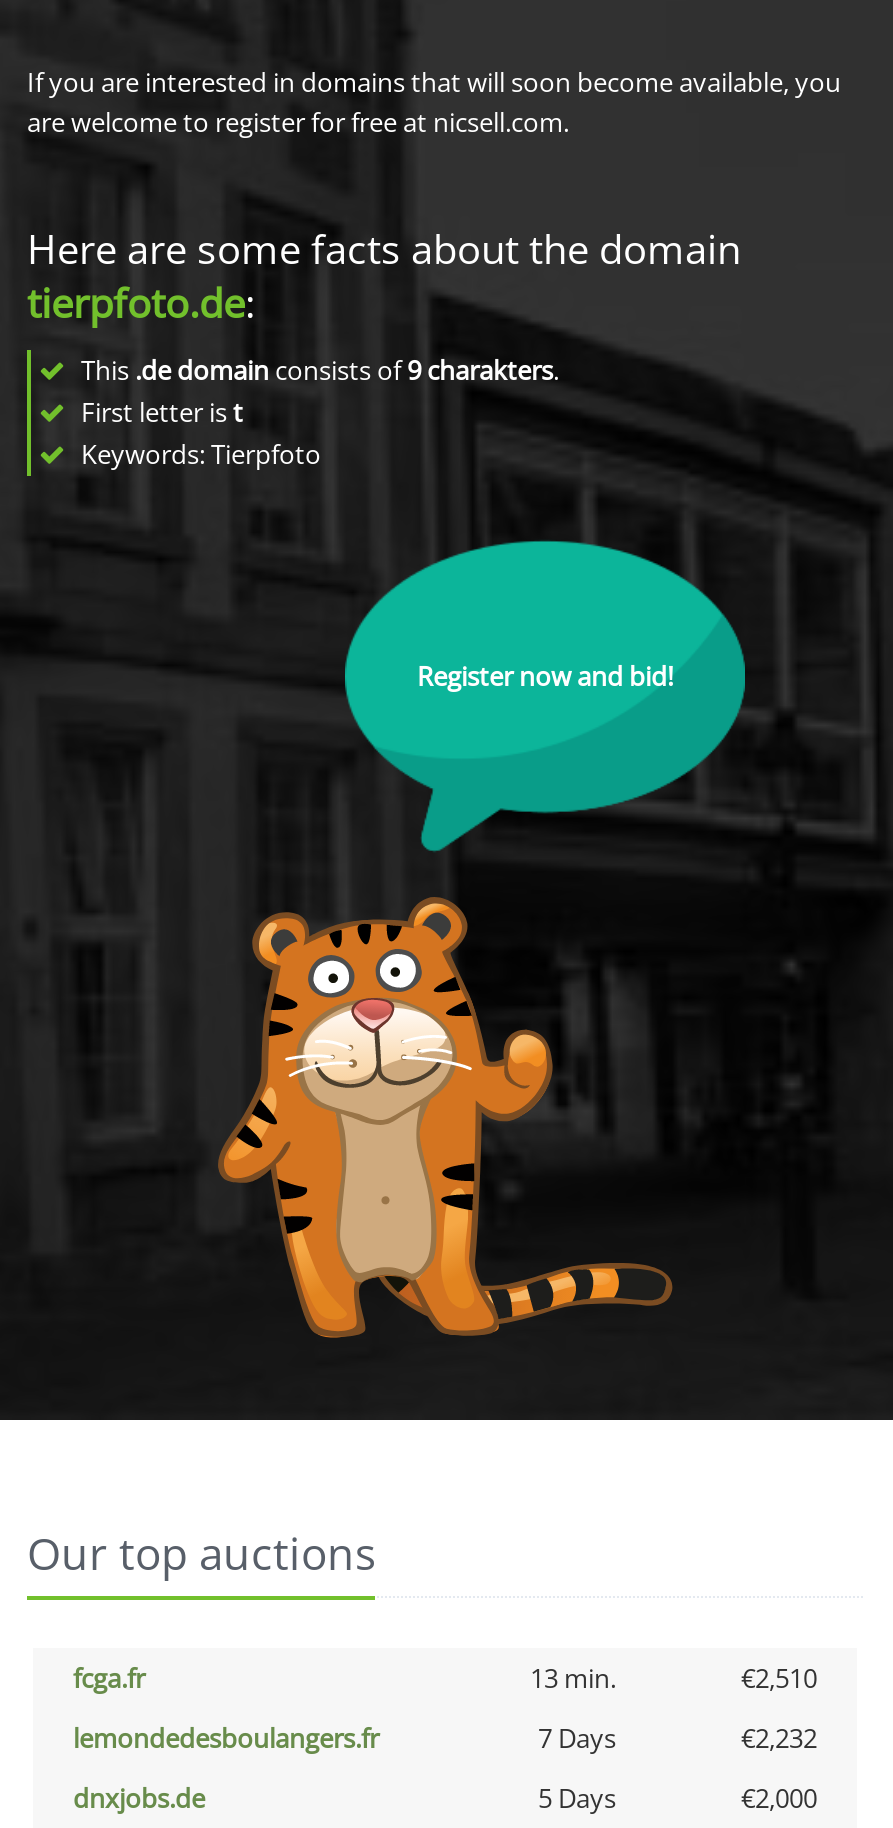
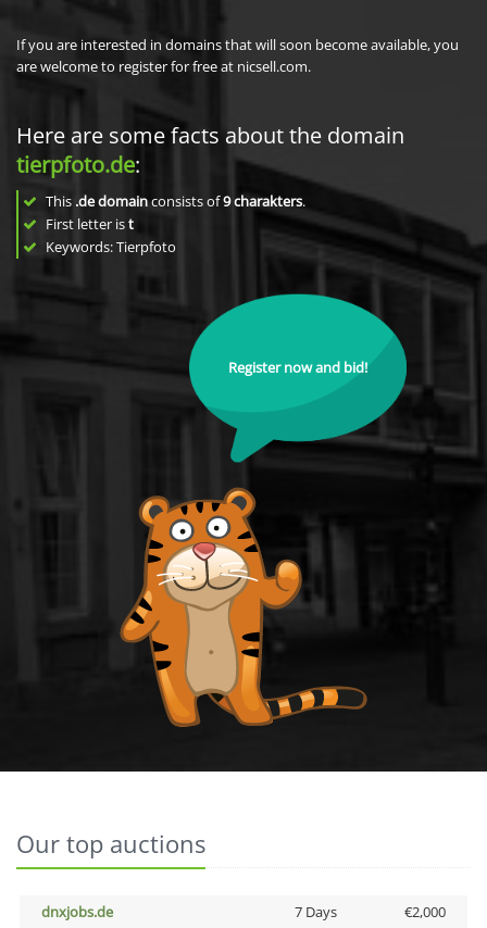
- fcga.fr
- 13 min.
- €2,510
- lemondedesboulangers.fr
- 7 Days
- €2,232

- 5 Days
+ 7 Days
